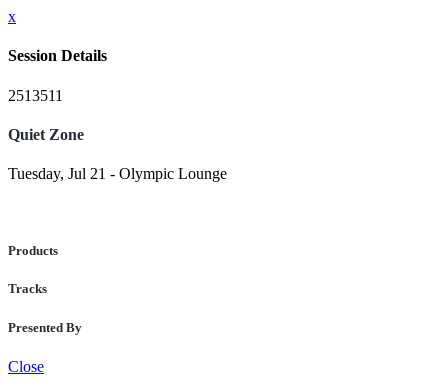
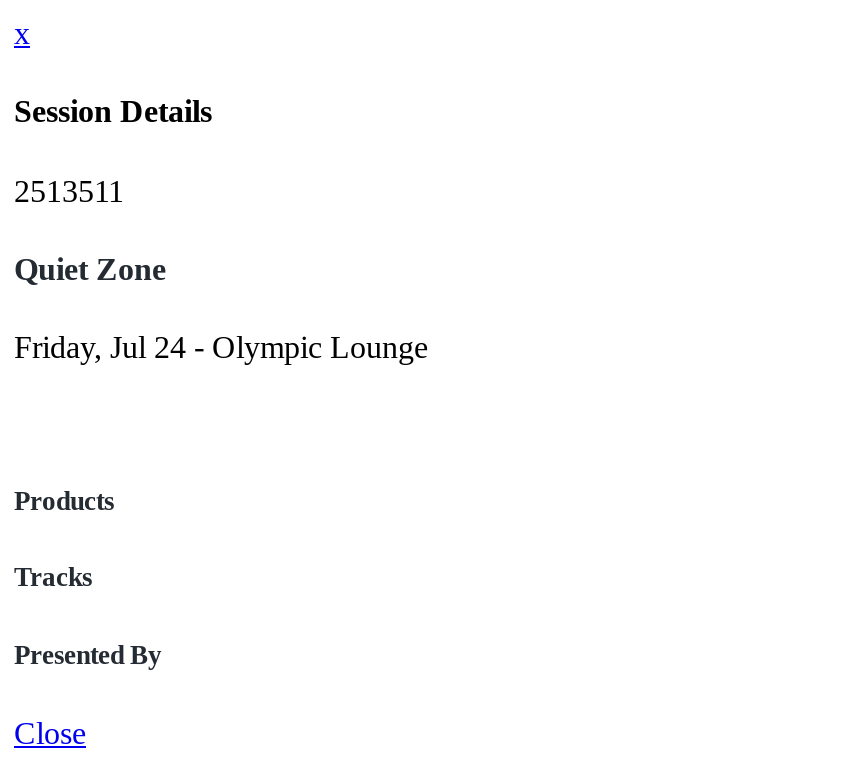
- Tuesday, Jul 21 - Olympic Lounge
+ Friday, Jul 24 - Olympic Lounge
